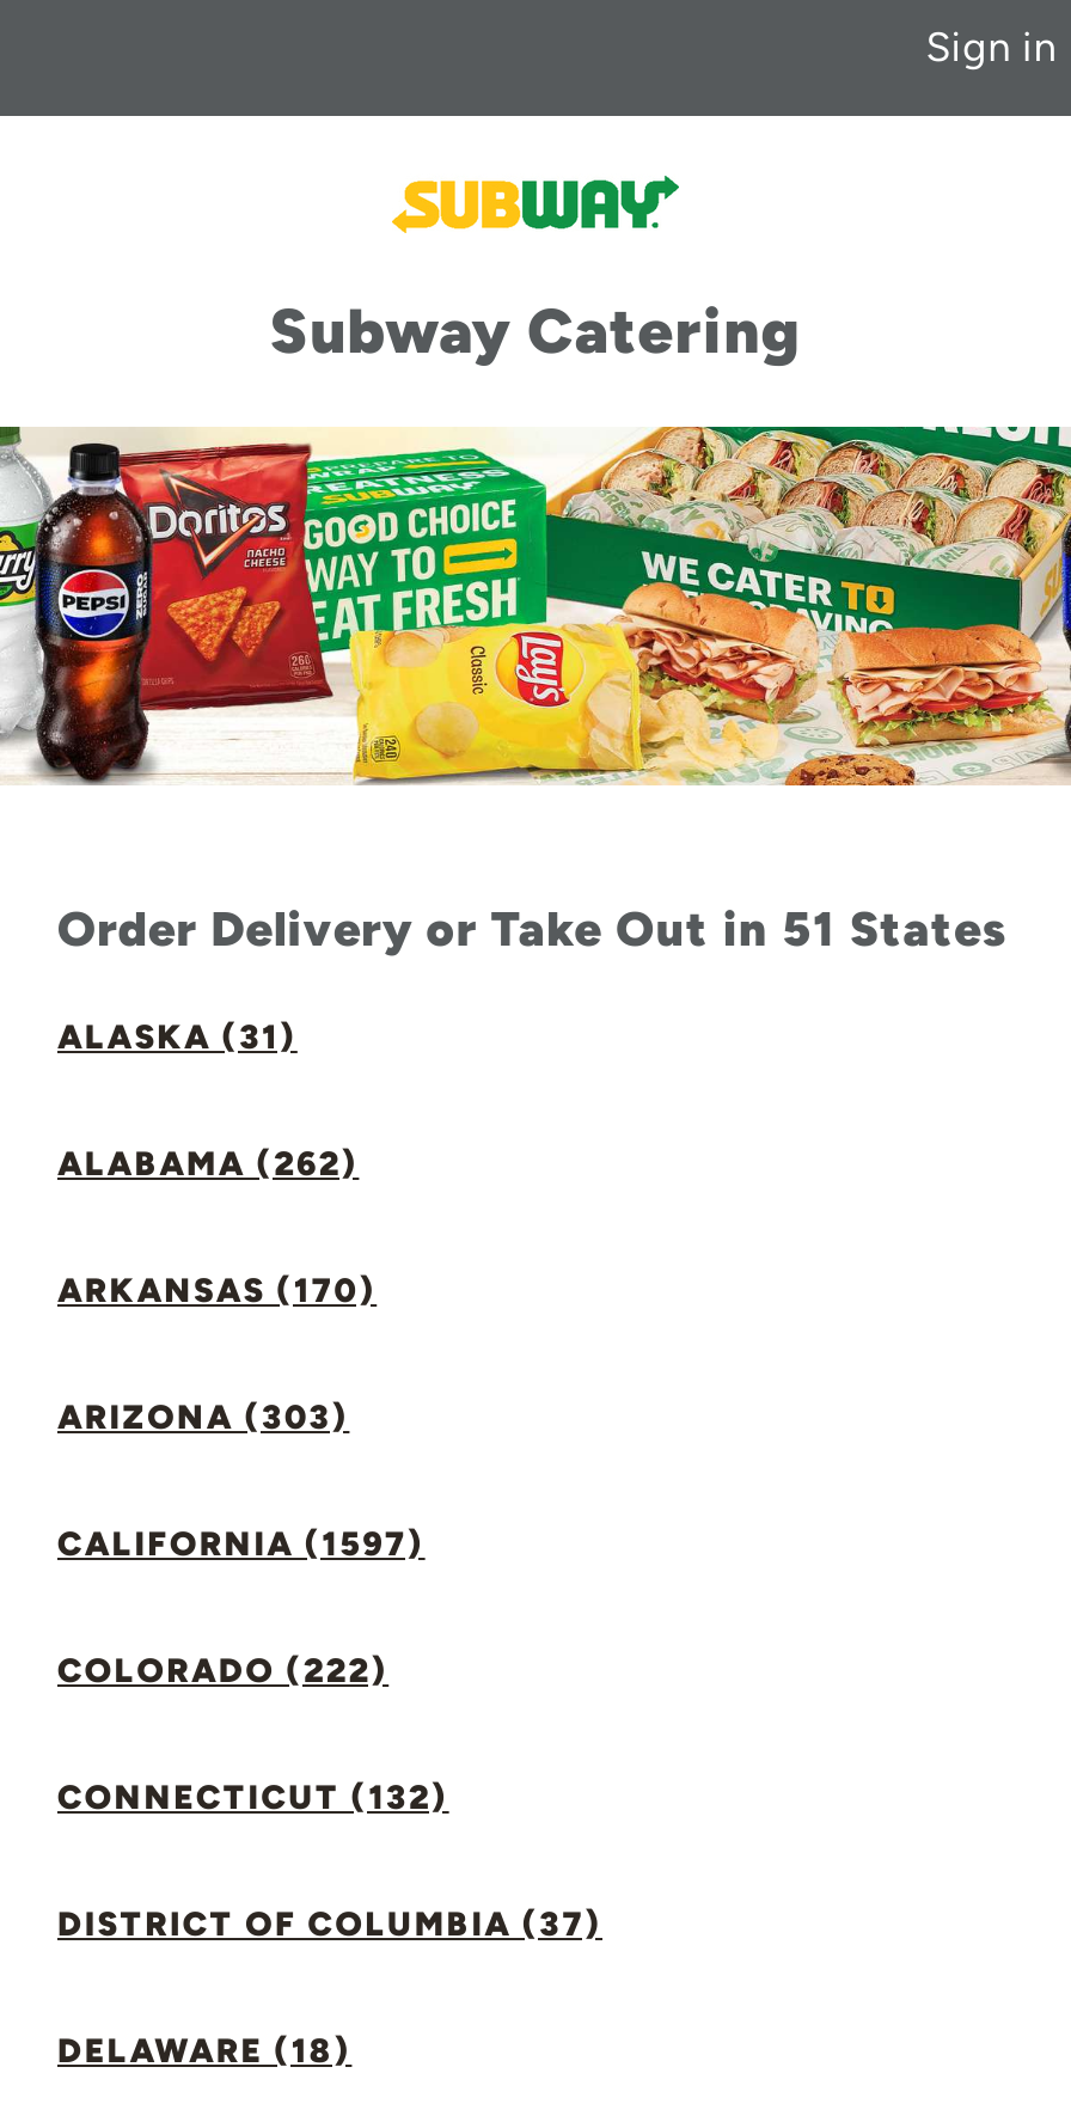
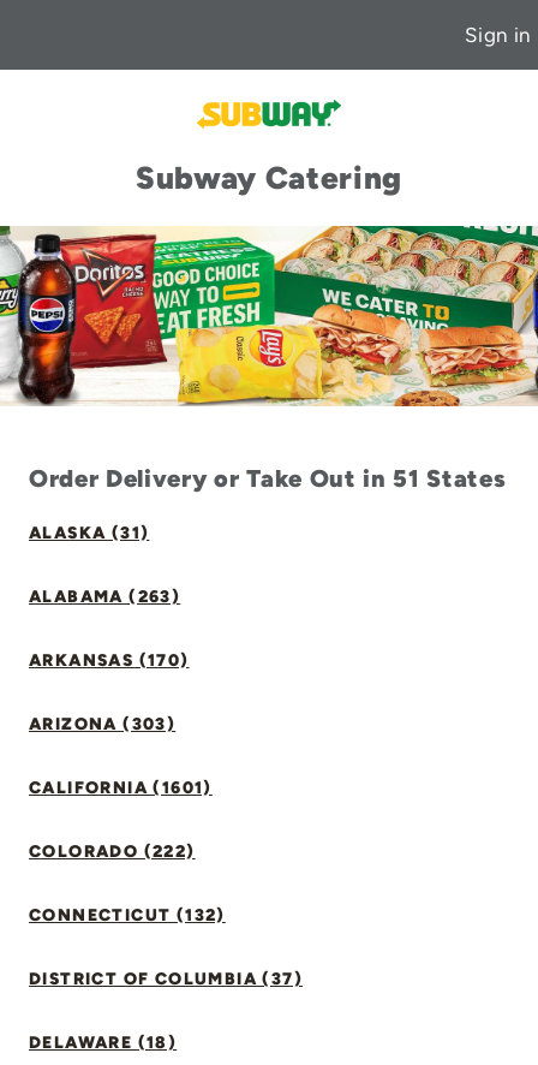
- ALABAMA (262)
+ ALABAMA (263)

- CALIFORNIA (1597)
+ CALIFORNIA (1601)
